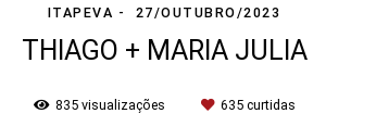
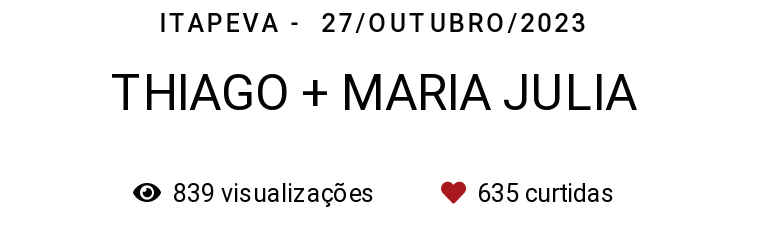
- 835 visualizações
+ 839 visualizações
